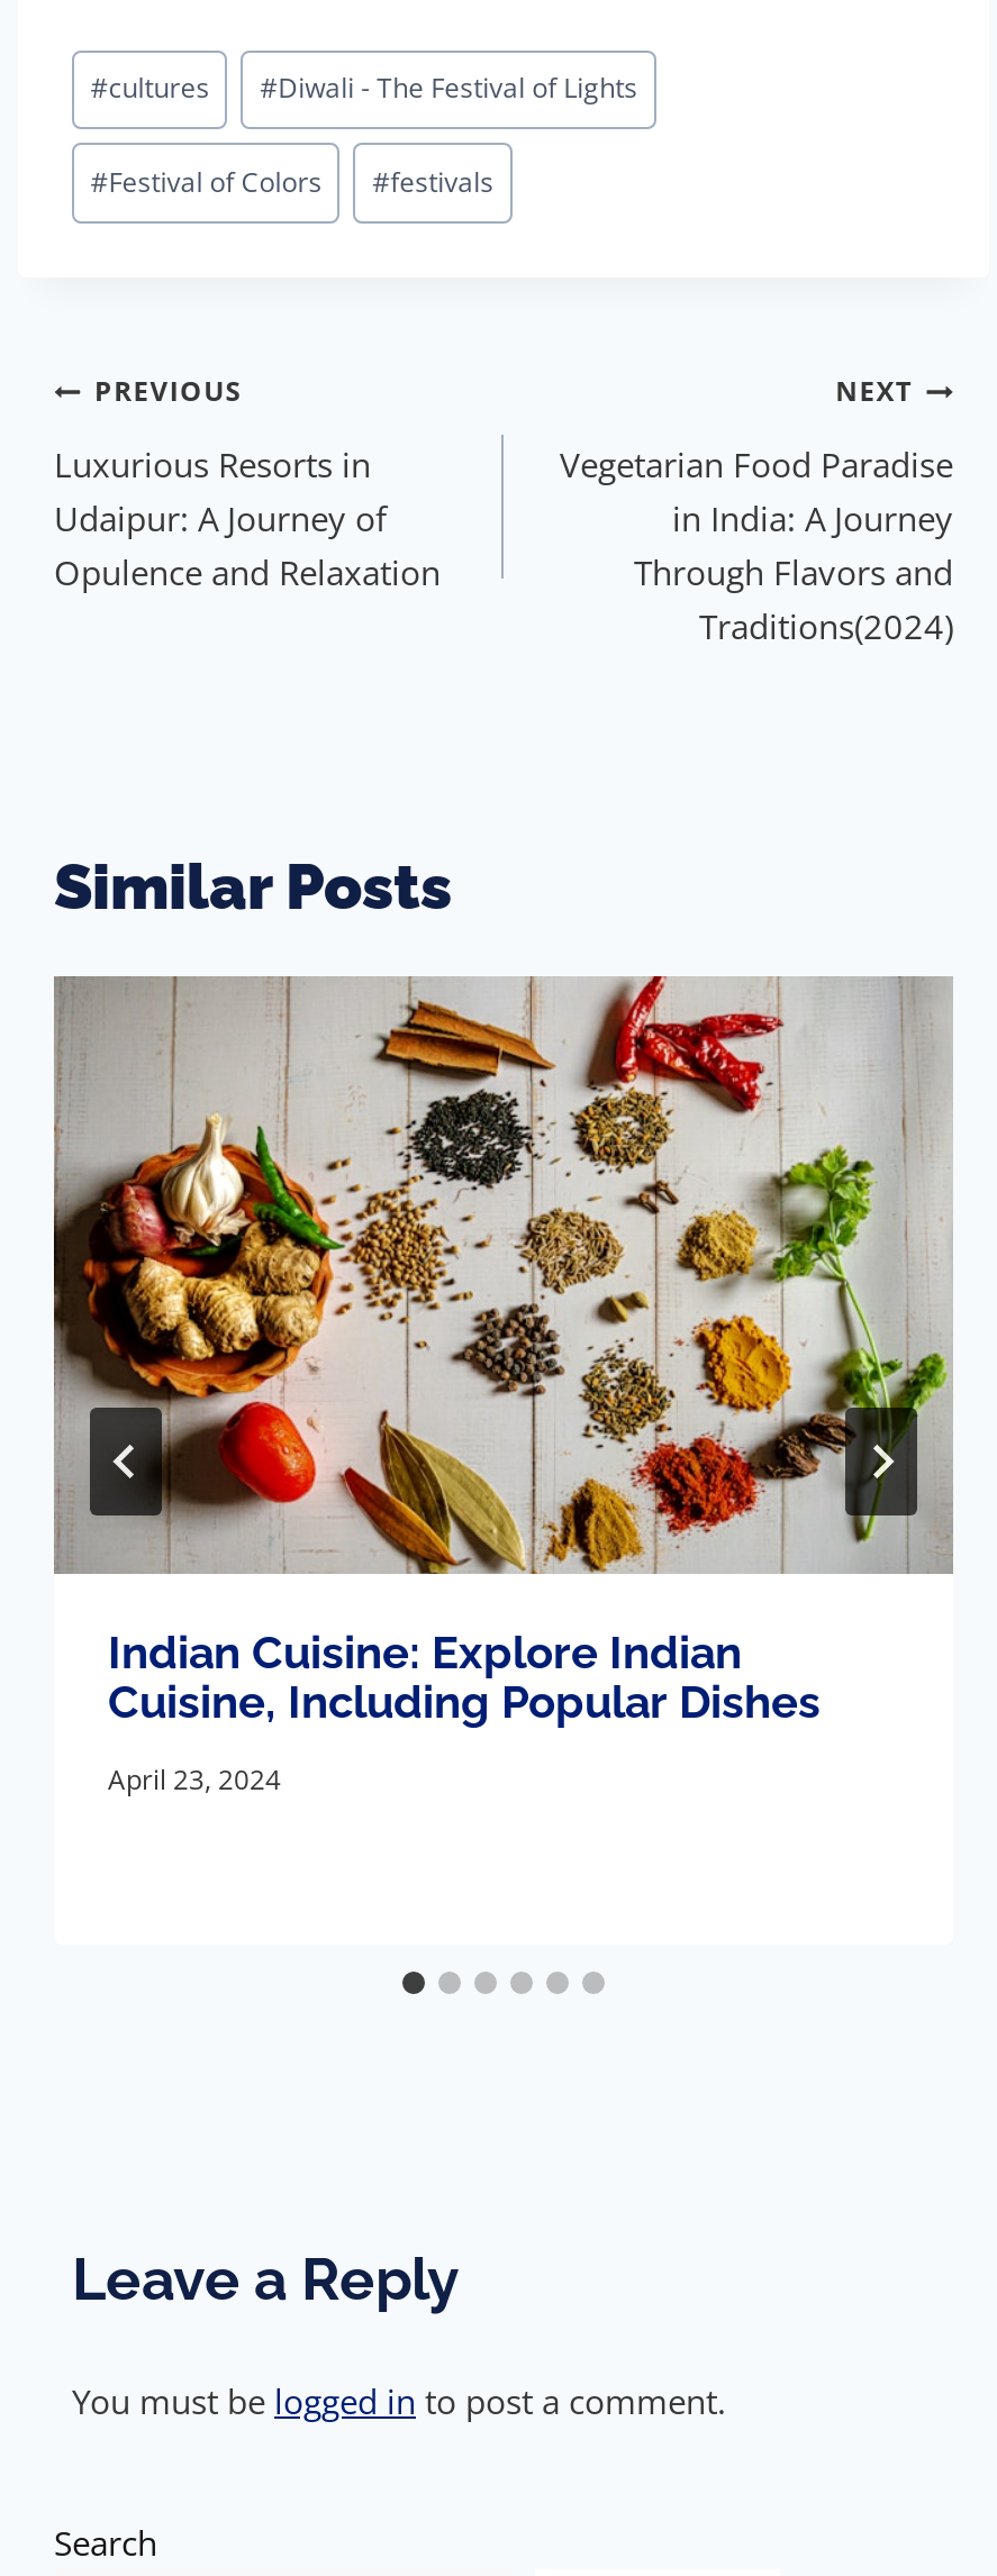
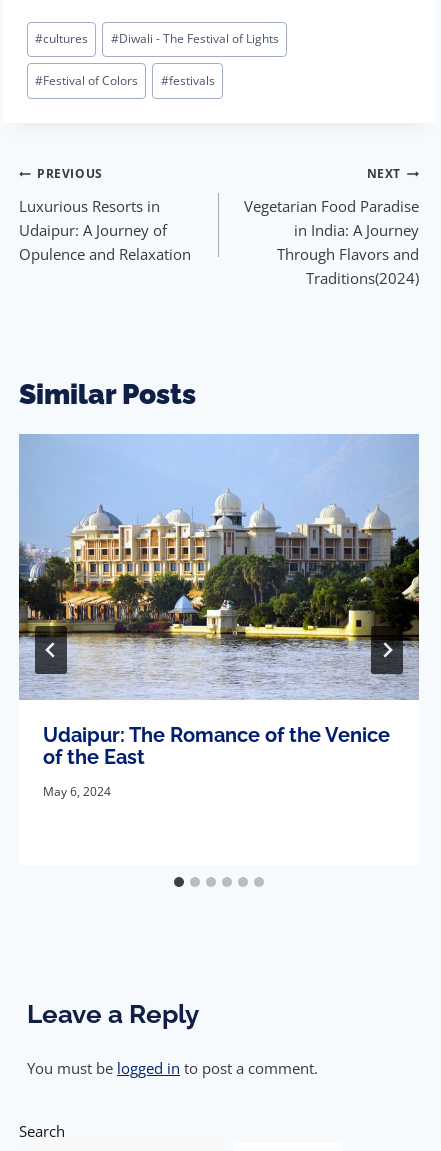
- [image]
- Indian Cuisine: Explore Indian
- Cuisine, Including Popular Dishes
+ [image]
+ Udaipur: The Romance of the Venice
+ of the East

- April 23, 2024
+ May 6, 2024
